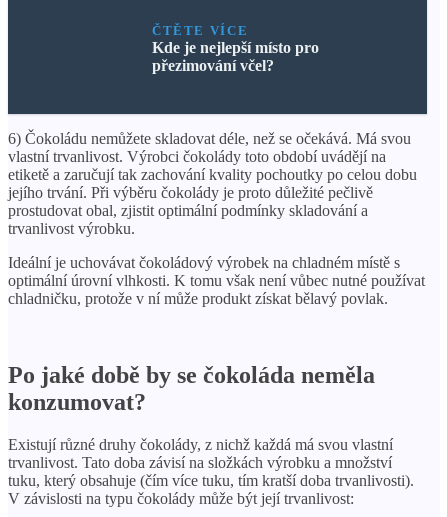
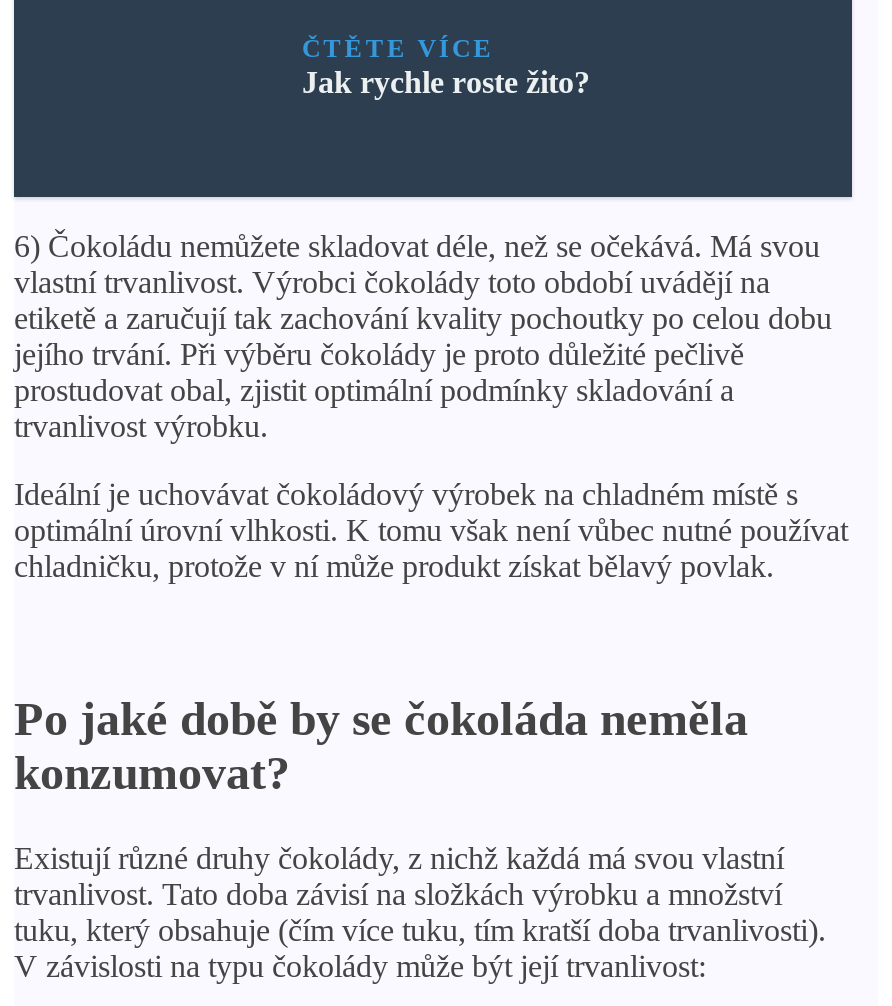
- Kde je nejlepší místo pro
- přezimování včel?
+ Jak rychle roste žito?
